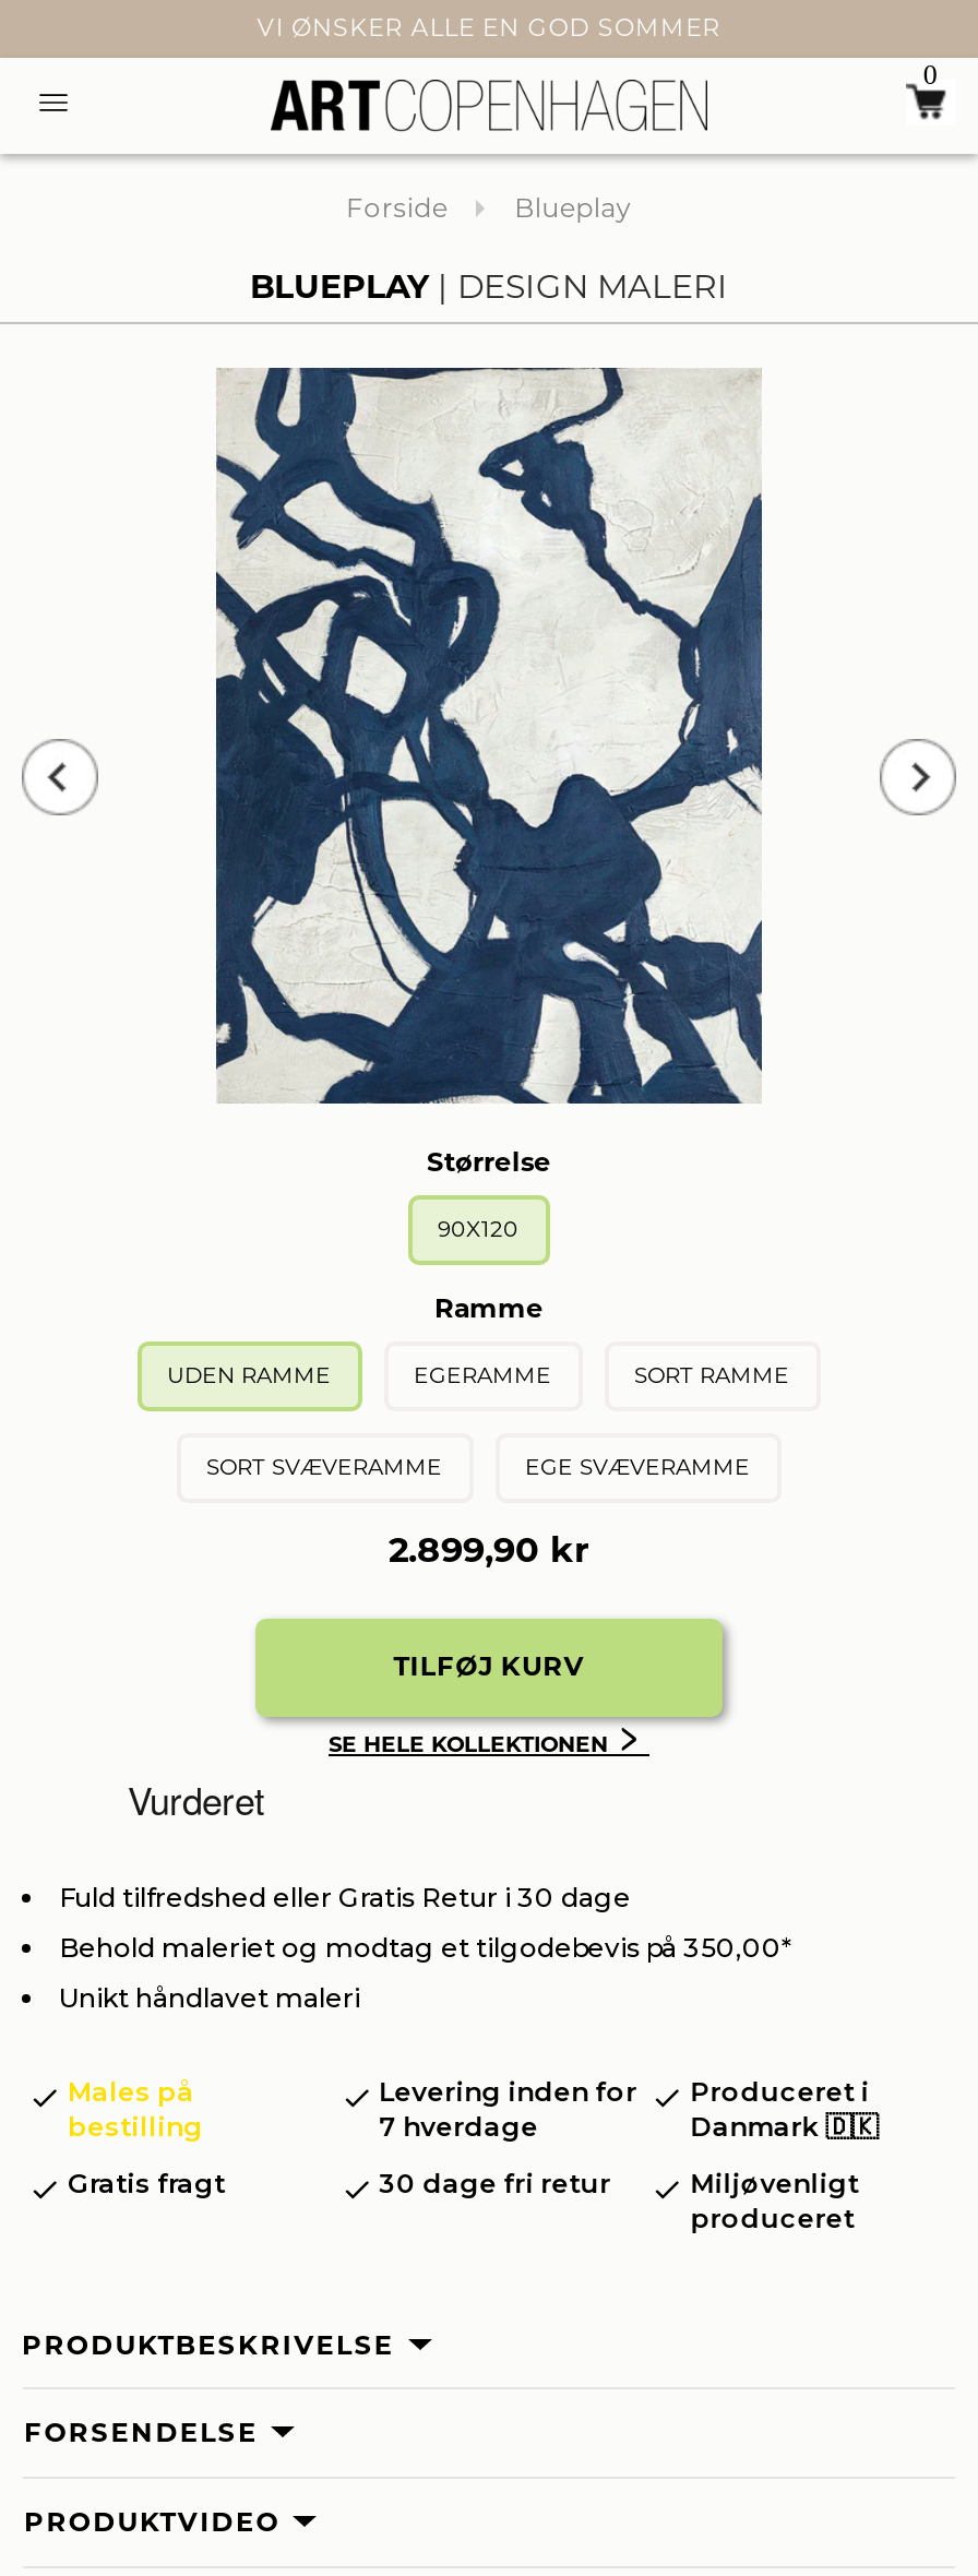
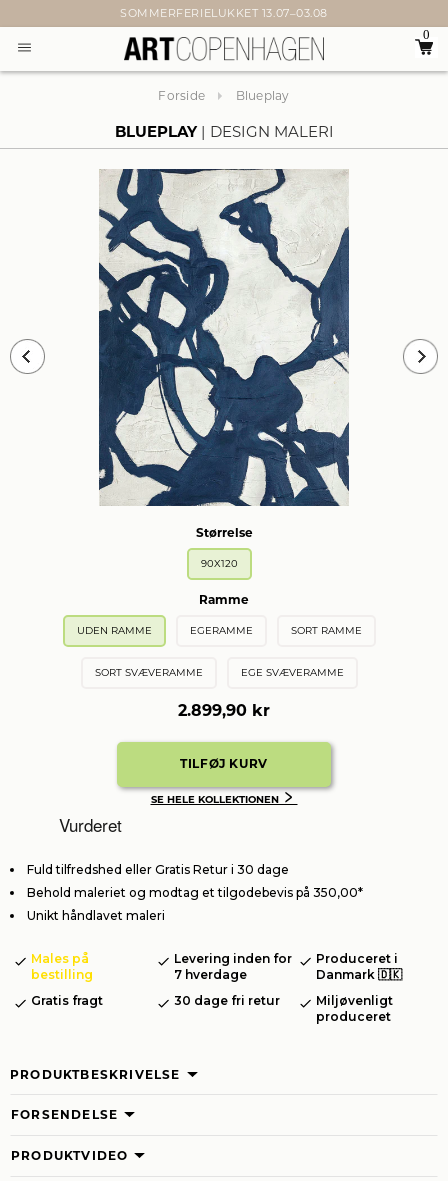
- VI ØNSKER ALLE EN GOD SOMMER
+ SOMMERFERIELUKKET 13.07–03.08
